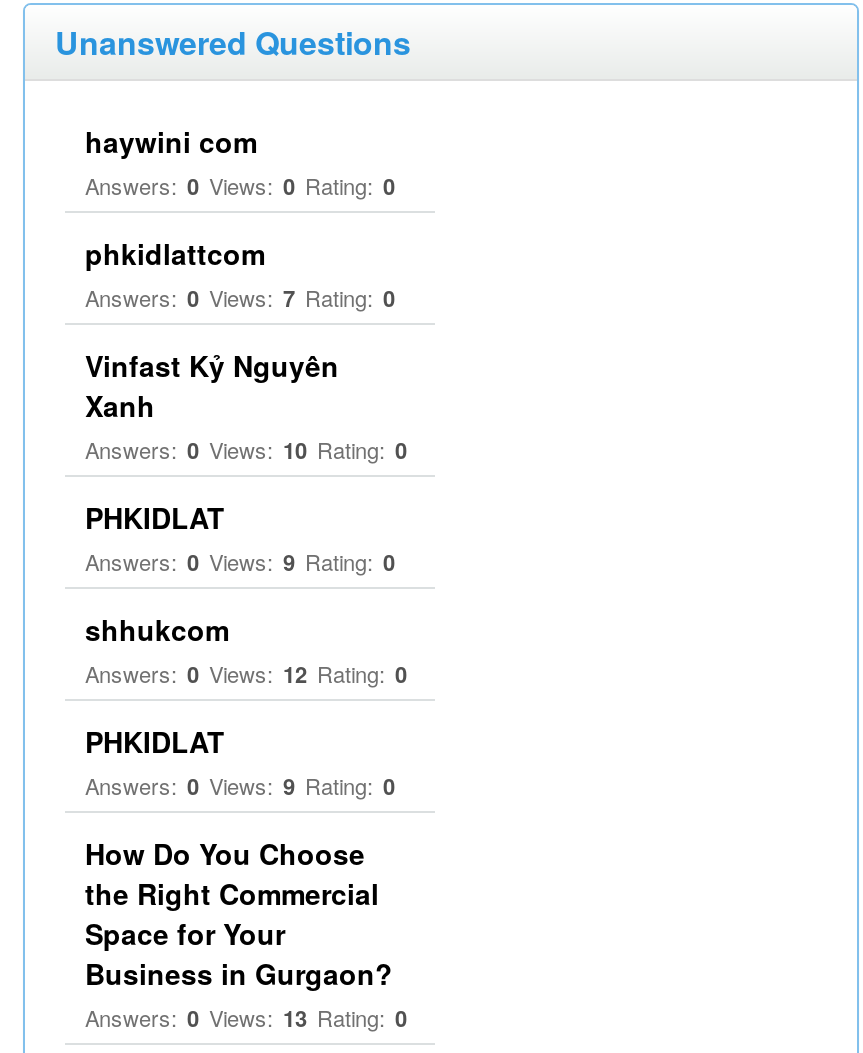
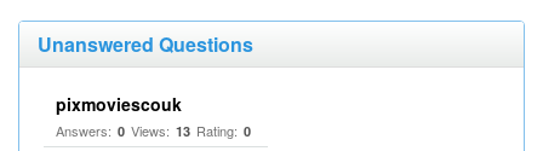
- haywini com
- Answers: 0 Views: 0 Rating: 0
- phkidlattcom
- Answers: 0 Views: 7 Rating: 0
- Vinfast Kỷ Nguyên
- Xanh
- Answers: 0 Views: 10 Rating: 0
- PHKIDLAT
- Answers: 0 Views: 9 Rating: 0
- shhukcom
- Answers: 0 Views: 12 Rating: 0
- PHKIDLAT
- Answers: 0 Views: 9 Rating: 0
- How Do You Choose
- the Right Commercial
- Space for Your
- Business in Gurgaon?
+ pixmoviescouk
